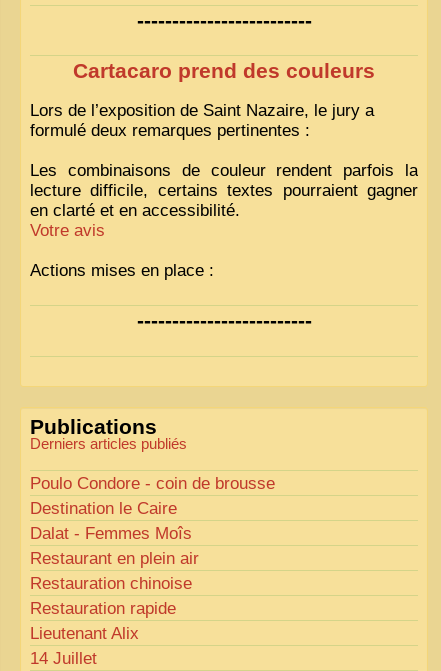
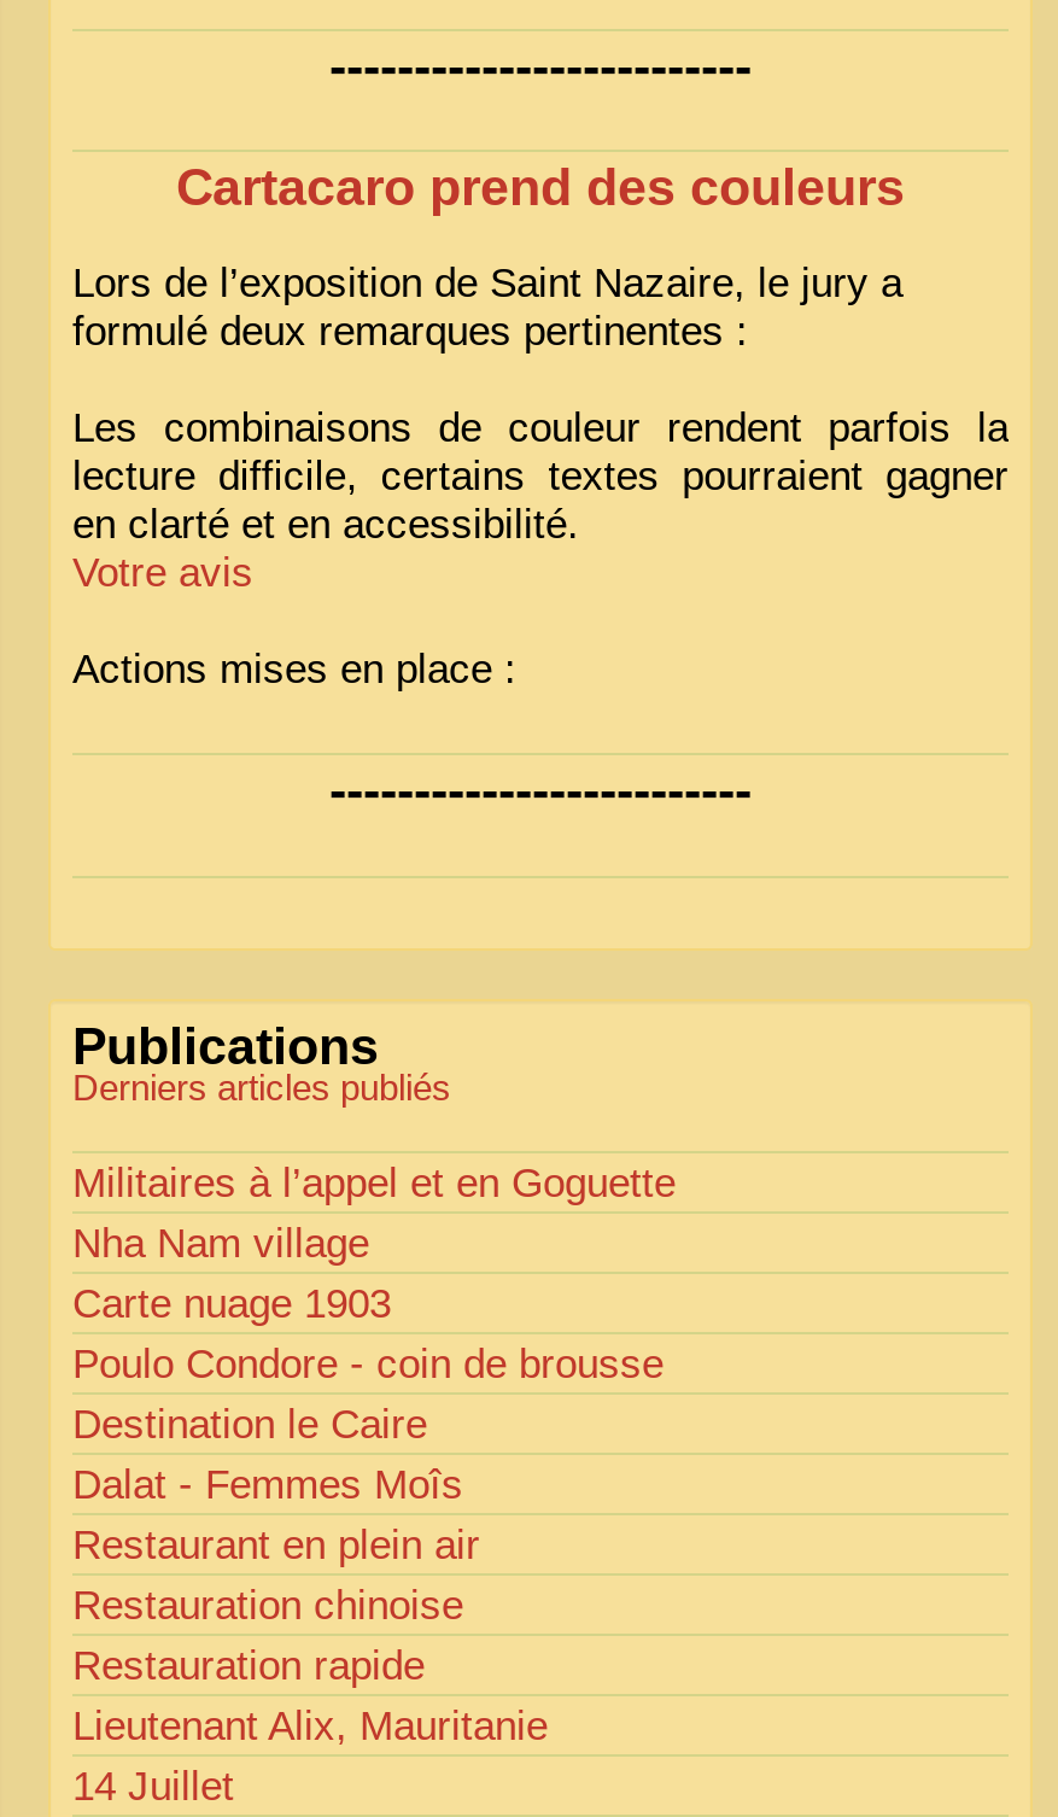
+ Militaires à l’appel et en Goguette
+ Nha Nam village
+ Carte nuage 1903

- Lieutenant Alix
+ Lieutenant Alix, Mauritanie
